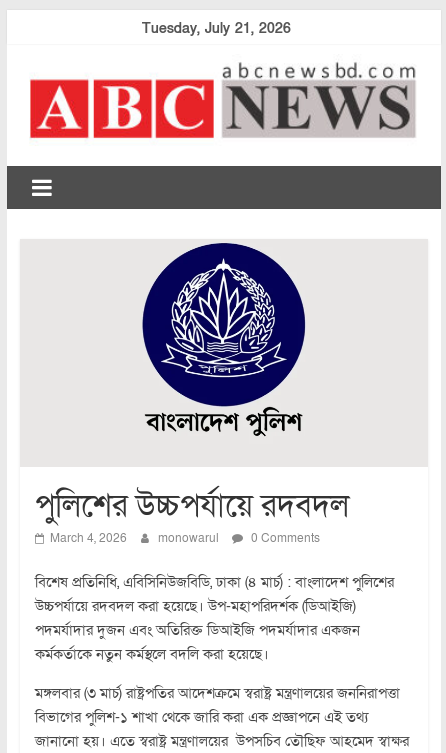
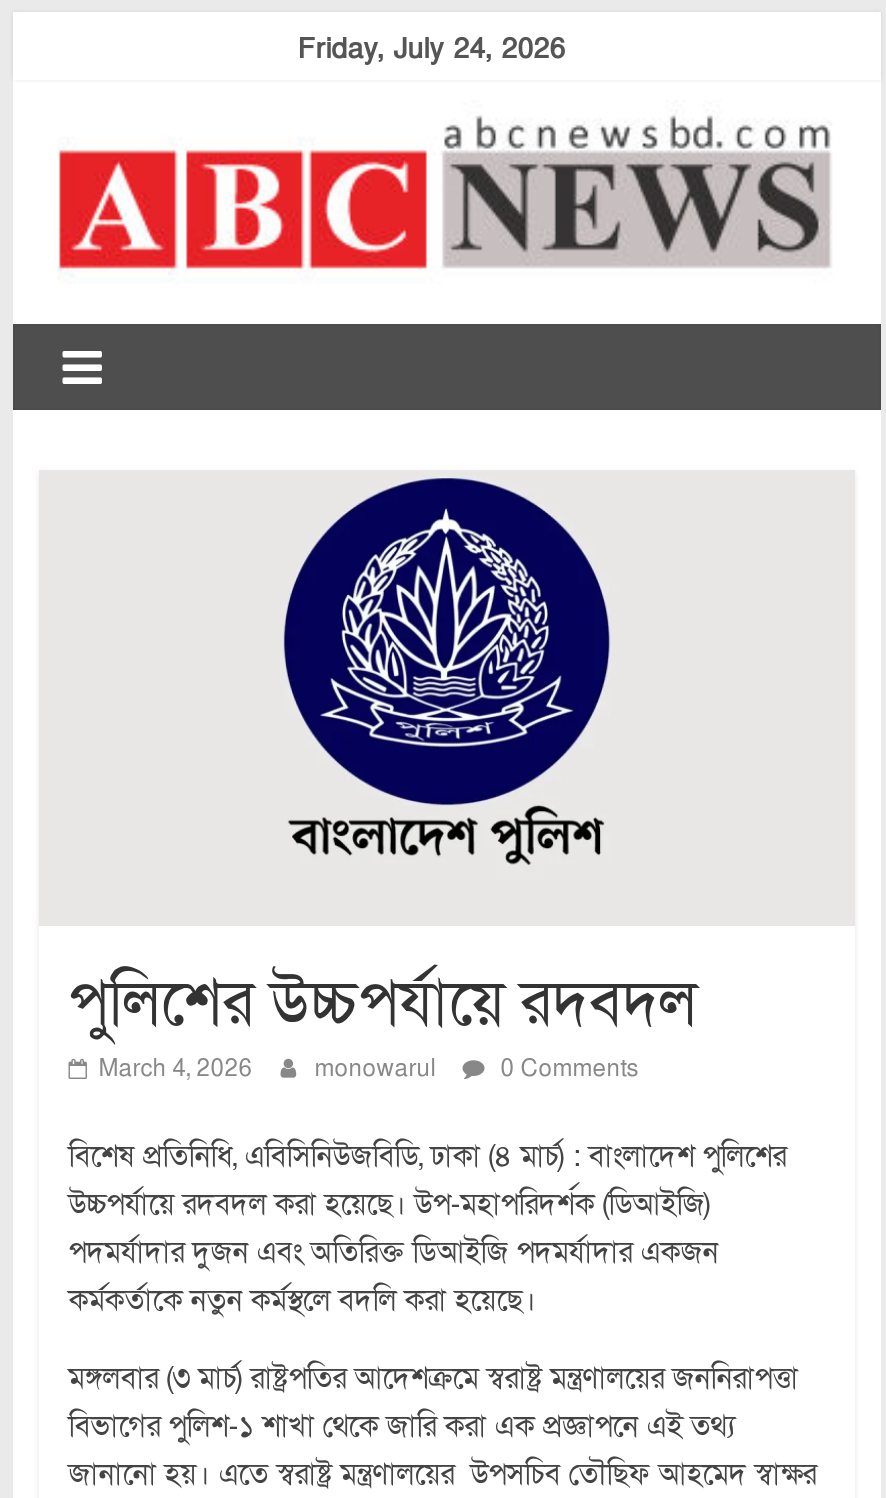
- Tuesday, July 21, 2026
+ Friday, July 24, 2026
